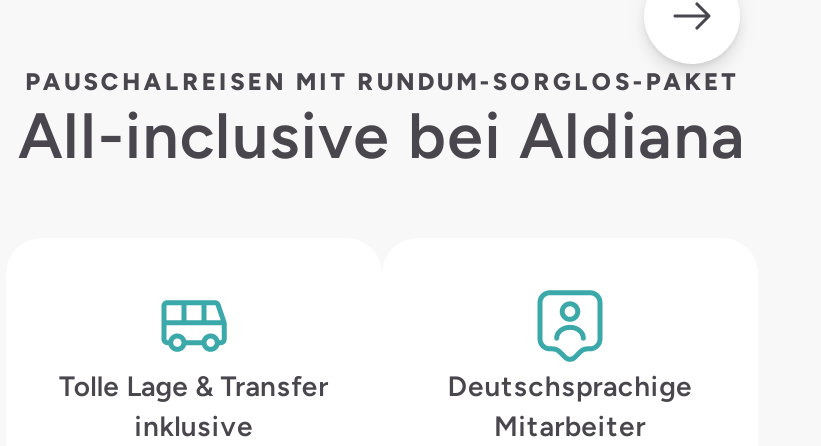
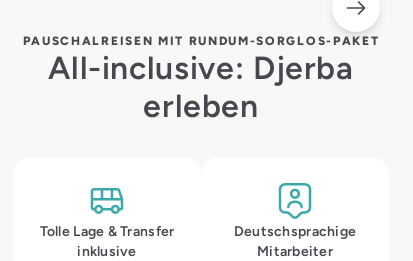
- All-inclusive bei Aldiana
+ All-inclusive: Djerba
+ erleben
